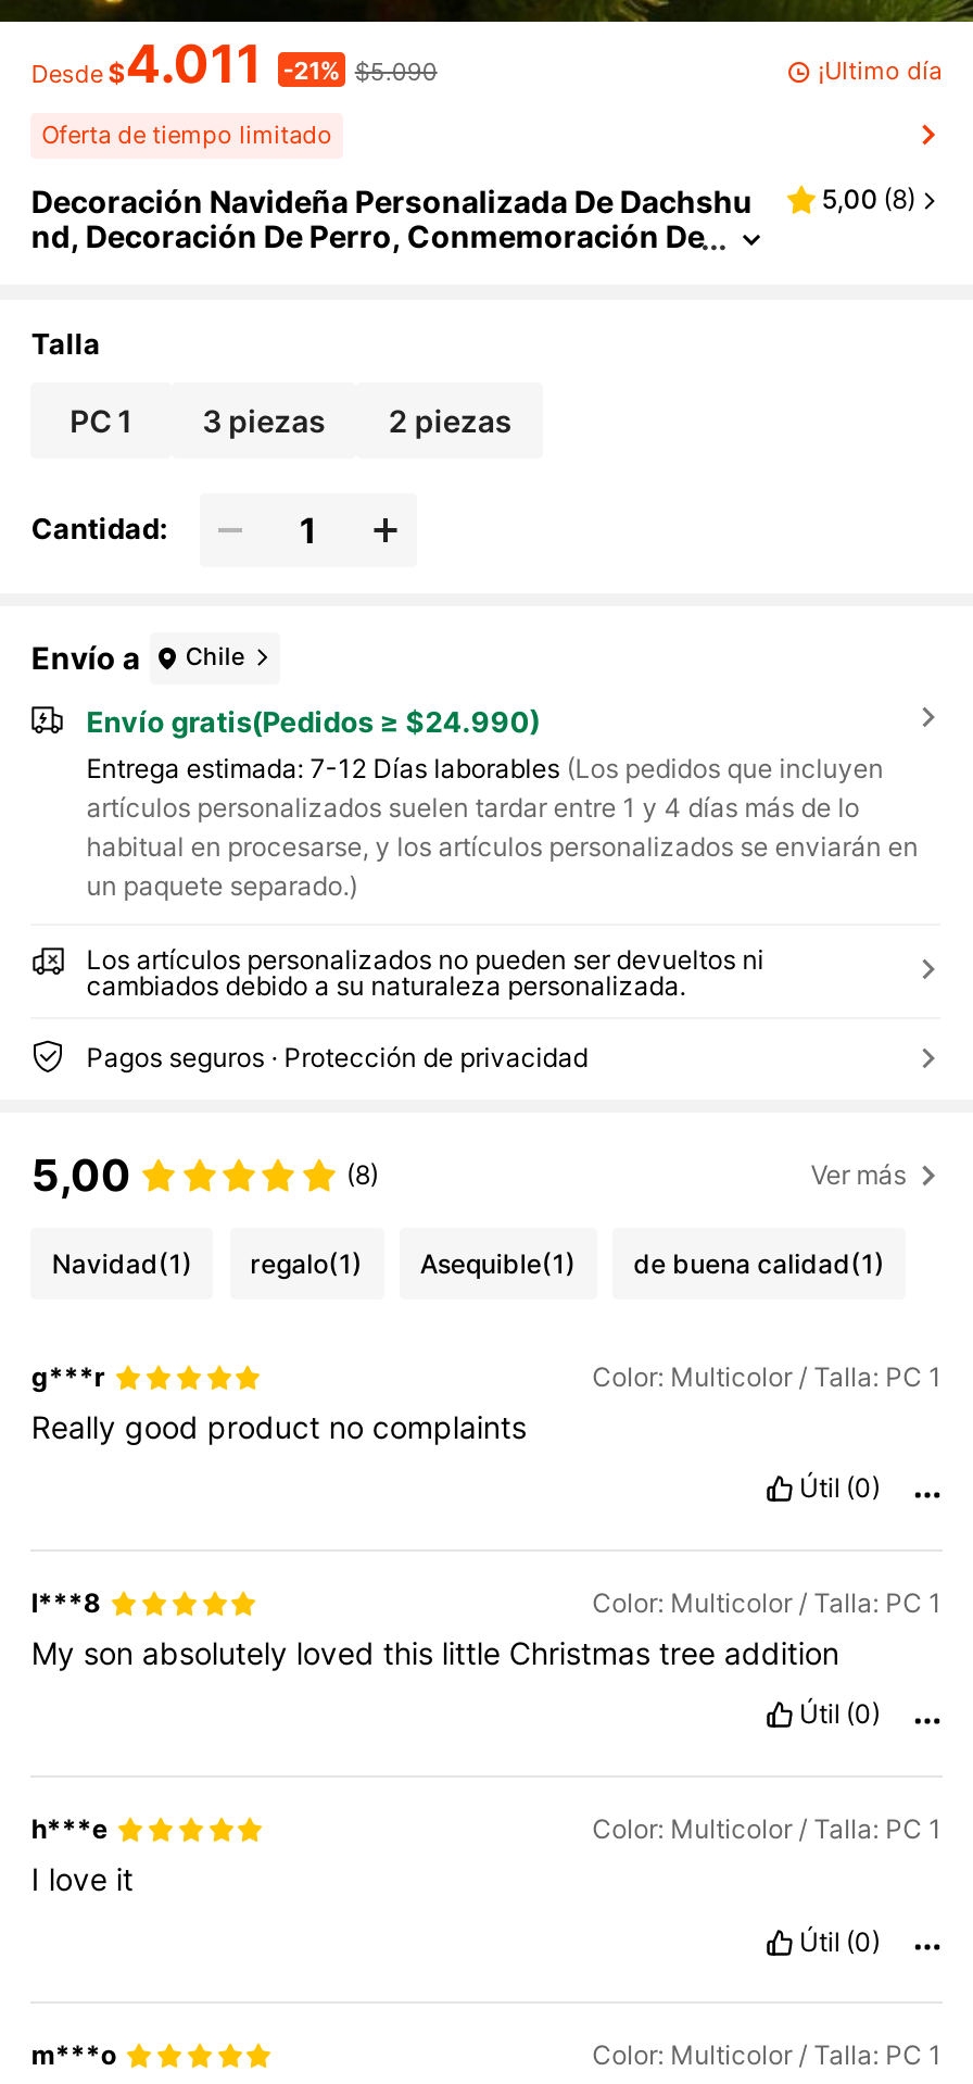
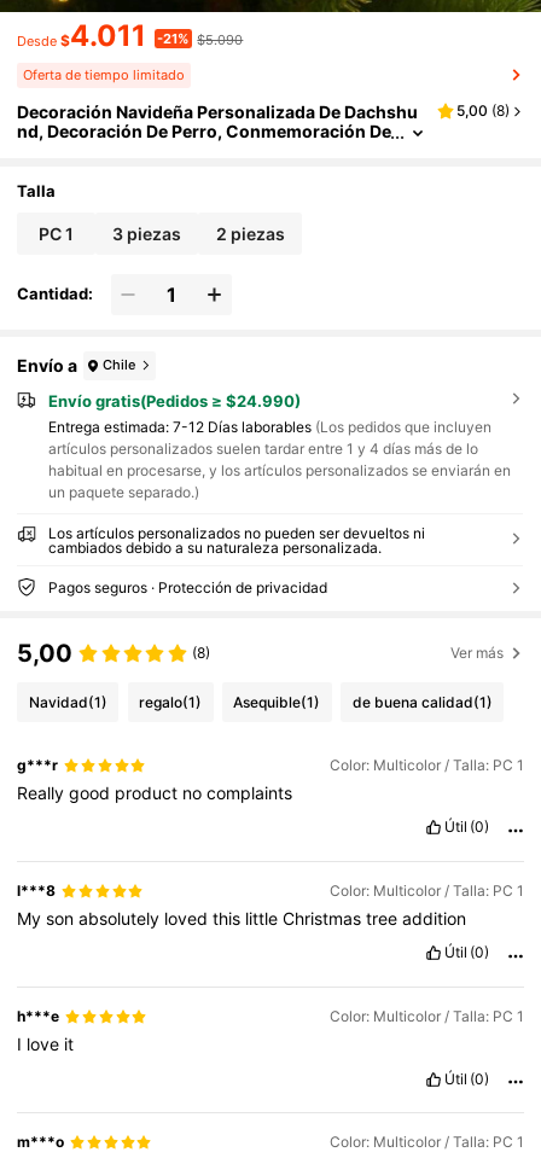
- ¡Último día
